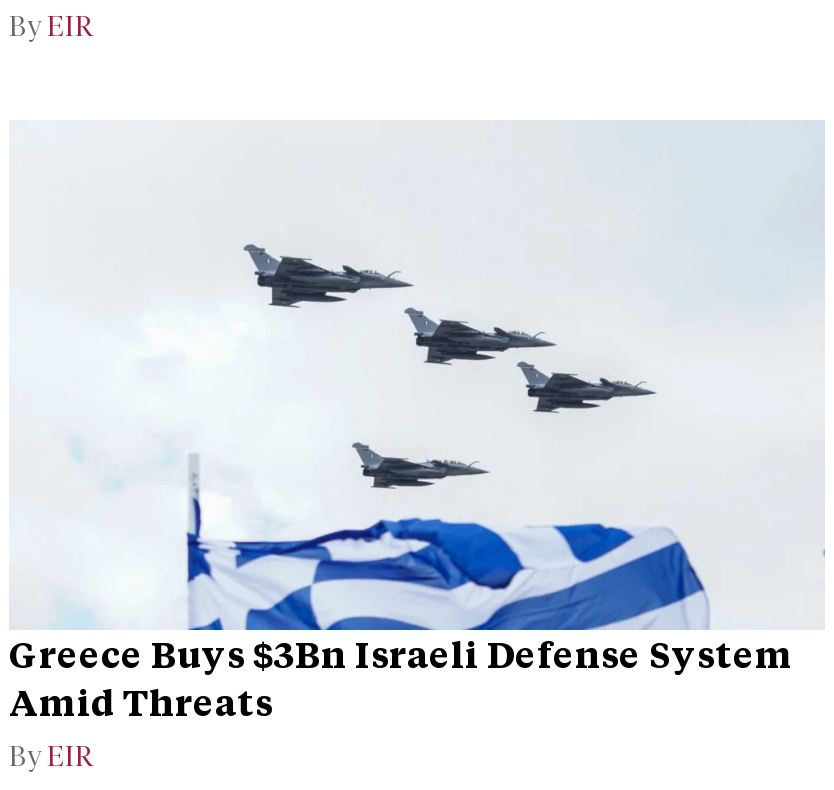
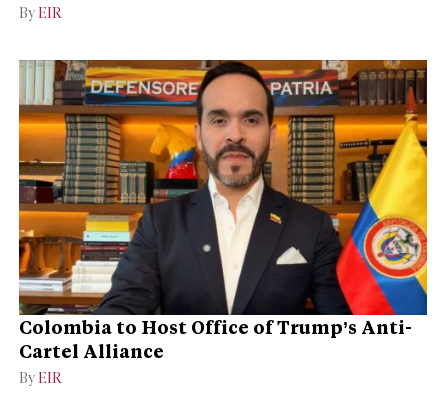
- [image]
- Greece Buys $3Bn Israeli Defense System
- Amid Threats
+ [image]
+ Colombia to Host Office of Trump’s Anti-
+ Cartel Alliance
